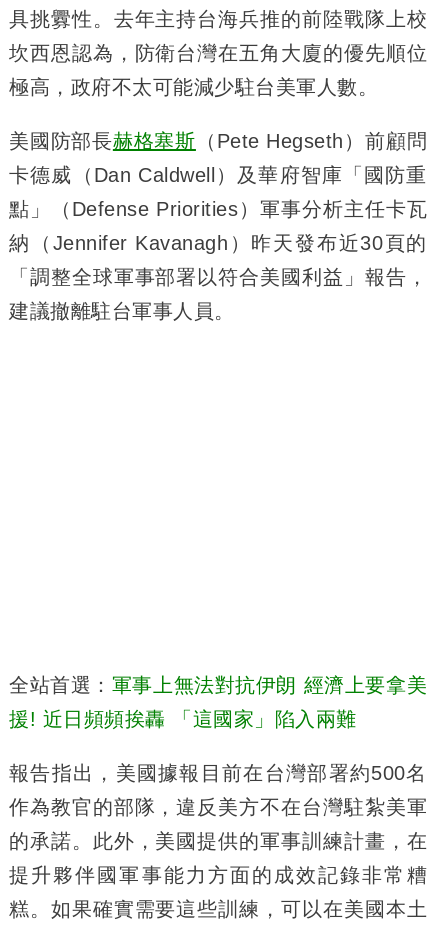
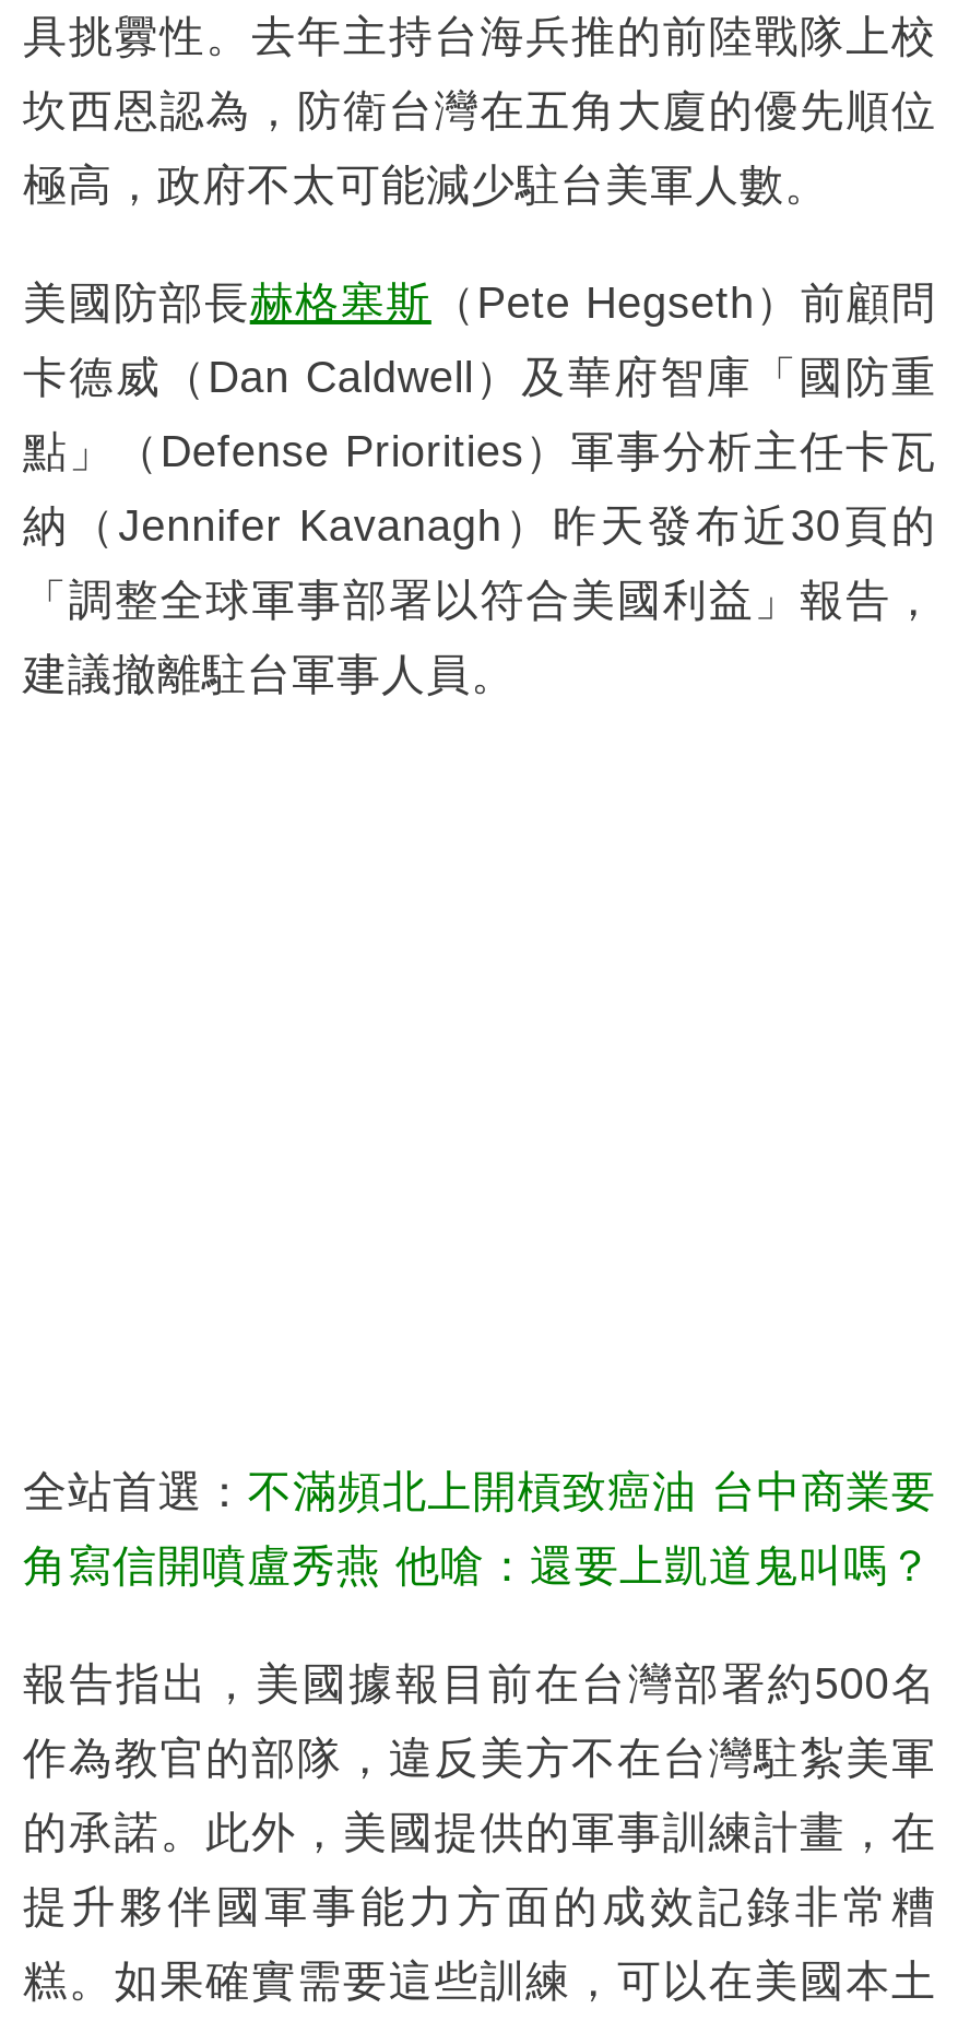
- 全站首選：軍事上無法對抗伊朗 經濟上要拿美
+ 全站首選：不滿頻北上開槓致癌油 台中商業要

- 援! 近日頻頻挨轟 「這國家」陷入兩難
+ 角寫信開噴盧秀燕 他嗆：還要上凱道鬼叫嗎？
